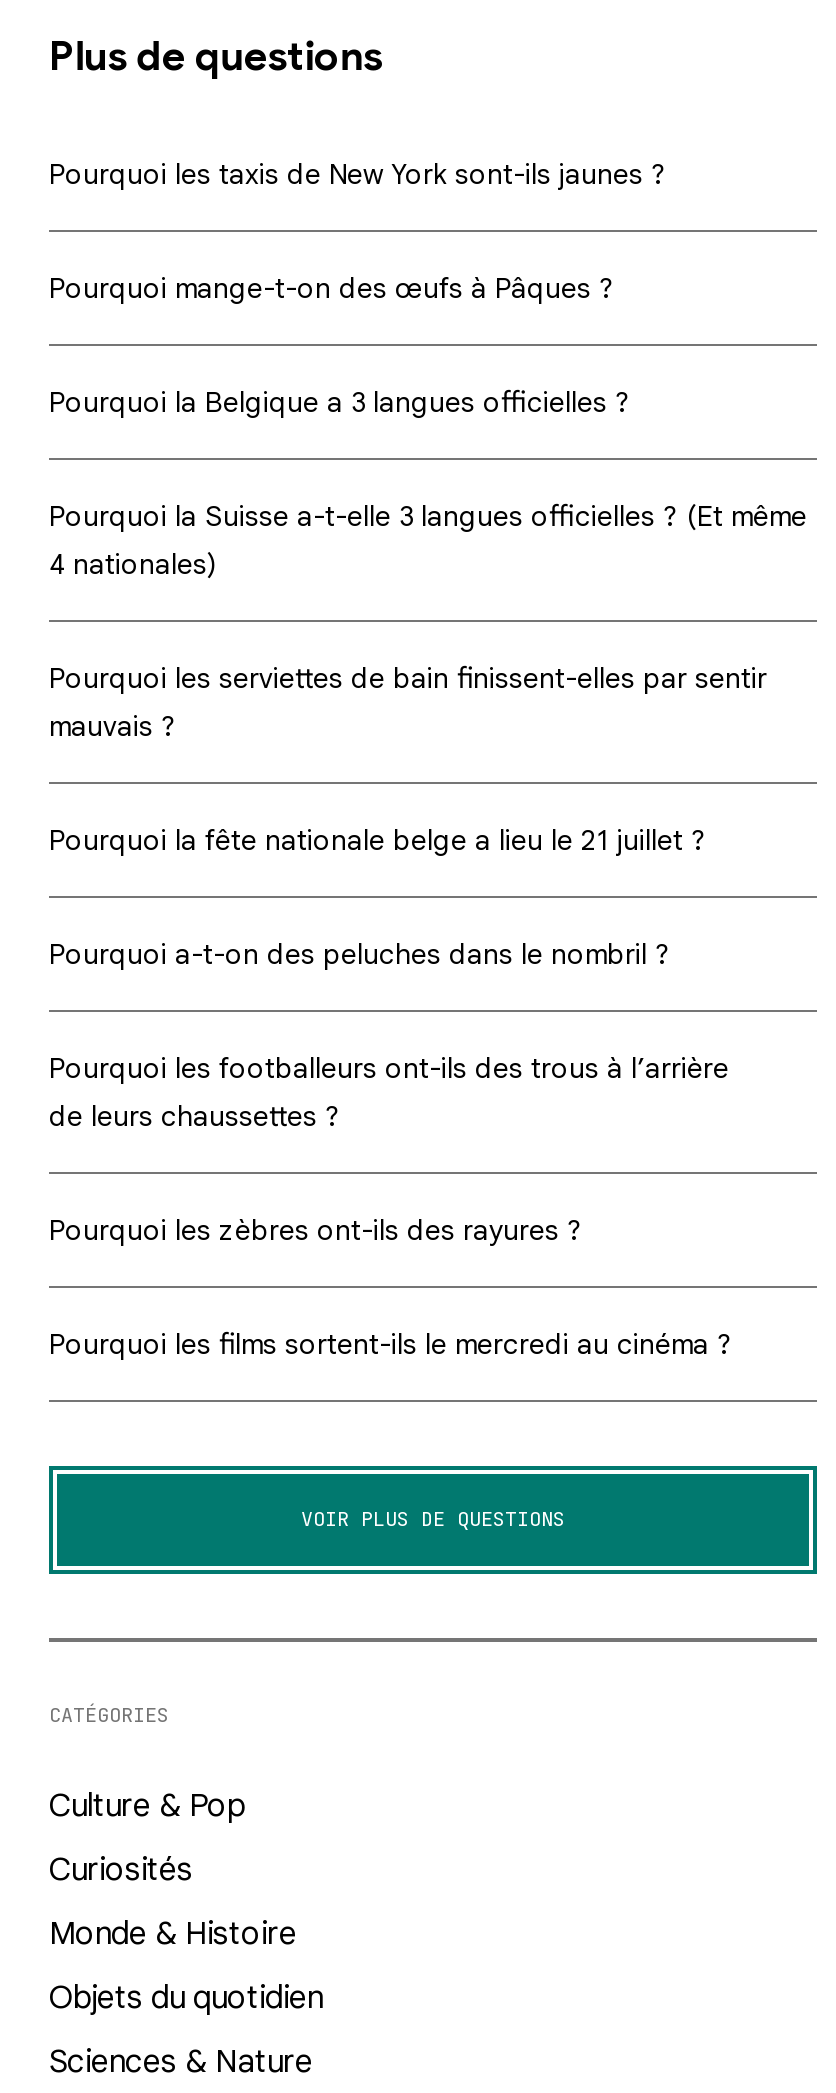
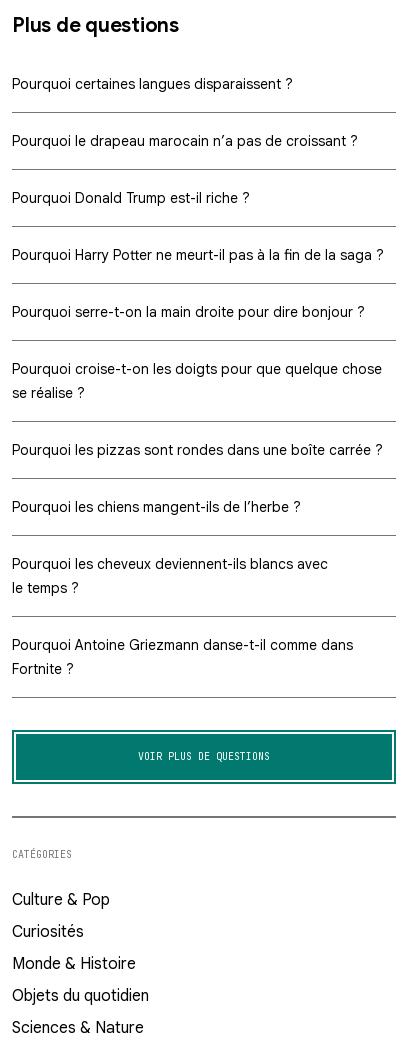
- Pourquoi les taxis de New York sont-ils jaunes ?
+ Pourquoi certaines langues disparaissent ?

- Pourquoi mange-t-on des œufs à Pâques ?
+ Pourquoi le drapeau marocain n’a pas de croissant ?

- Pourquoi la Belgique a 3 langues officielles ?
+ Pourquoi Donald Trump est-il riche ?

- Pourquoi la Suisse a-t-elle 3 langues officielles ? (Et même
- 4 nationales)
+ Pourquoi Harry Potter ne meurt-il pas à la fin de la saga ?

- Pourquoi les serviettes de bain finissent-elles par sentir
- mauvais ?
+ Pourquoi serre-t-on la main droite pour dire bonjour ?

- Pourquoi la fête nationale belge a lieu le 21 juillet ?
+ Pourquoi croise-t-on les doigts pour que quelque chose
+ se réalise ?

- Pourquoi a-t-on des peluches dans le nombril ?
+ Pourquoi les pizzas sont rondes dans une boîte carrée ?

- Pourquoi les footballeurs ont-ils des trous à l’arrière
- de leurs chaussettes ?
+ Pourquoi les chiens mangent-ils de l’herbe ?

- Pourquoi les zèbres ont-ils des rayures ?
+ Pourquoi les cheveux deviennent-ils blancs avec
+ le temps ?

- Pourquoi les films sortent-ils le mercredi au cinéma ?
+ Pourquoi Antoine Griezmann danse-t-il comme dans
+ Fortnite ?
